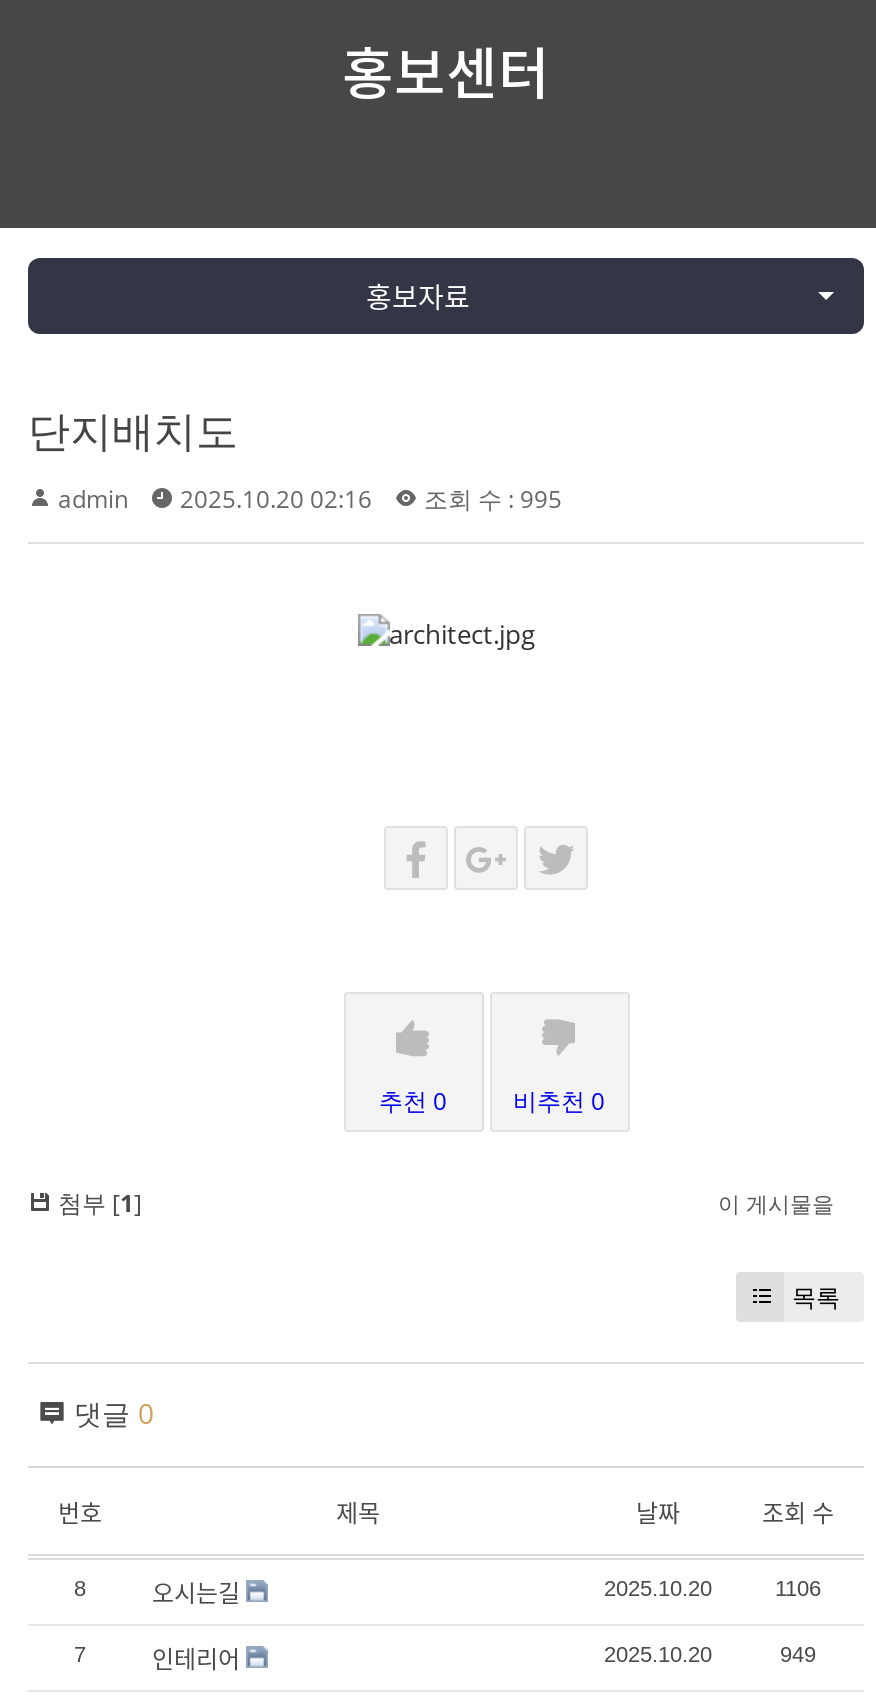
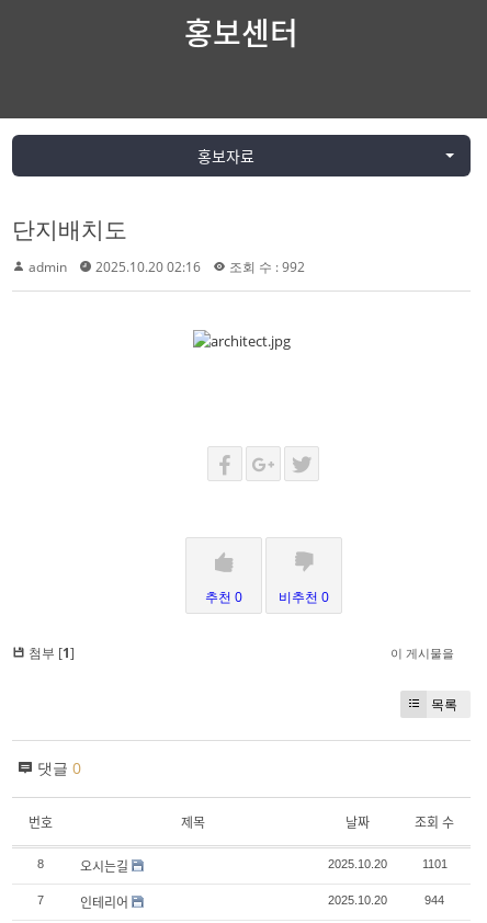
- admin 2025.10.20 02:16 조회 수 : 995
+ admin 2025.10.20 02:16 조회 수 : 992

- 1106
+ 1101

- 949
+ 944
